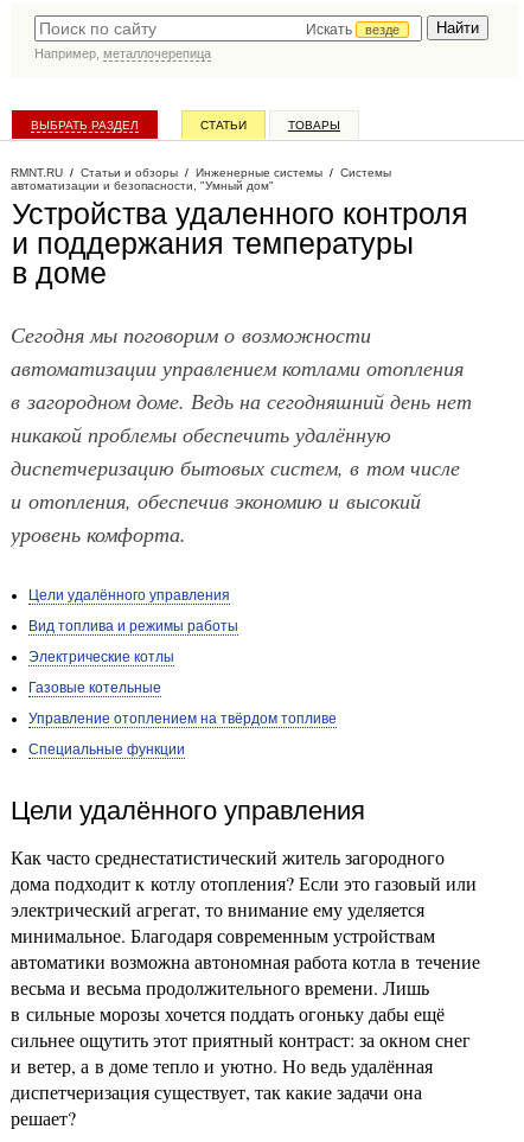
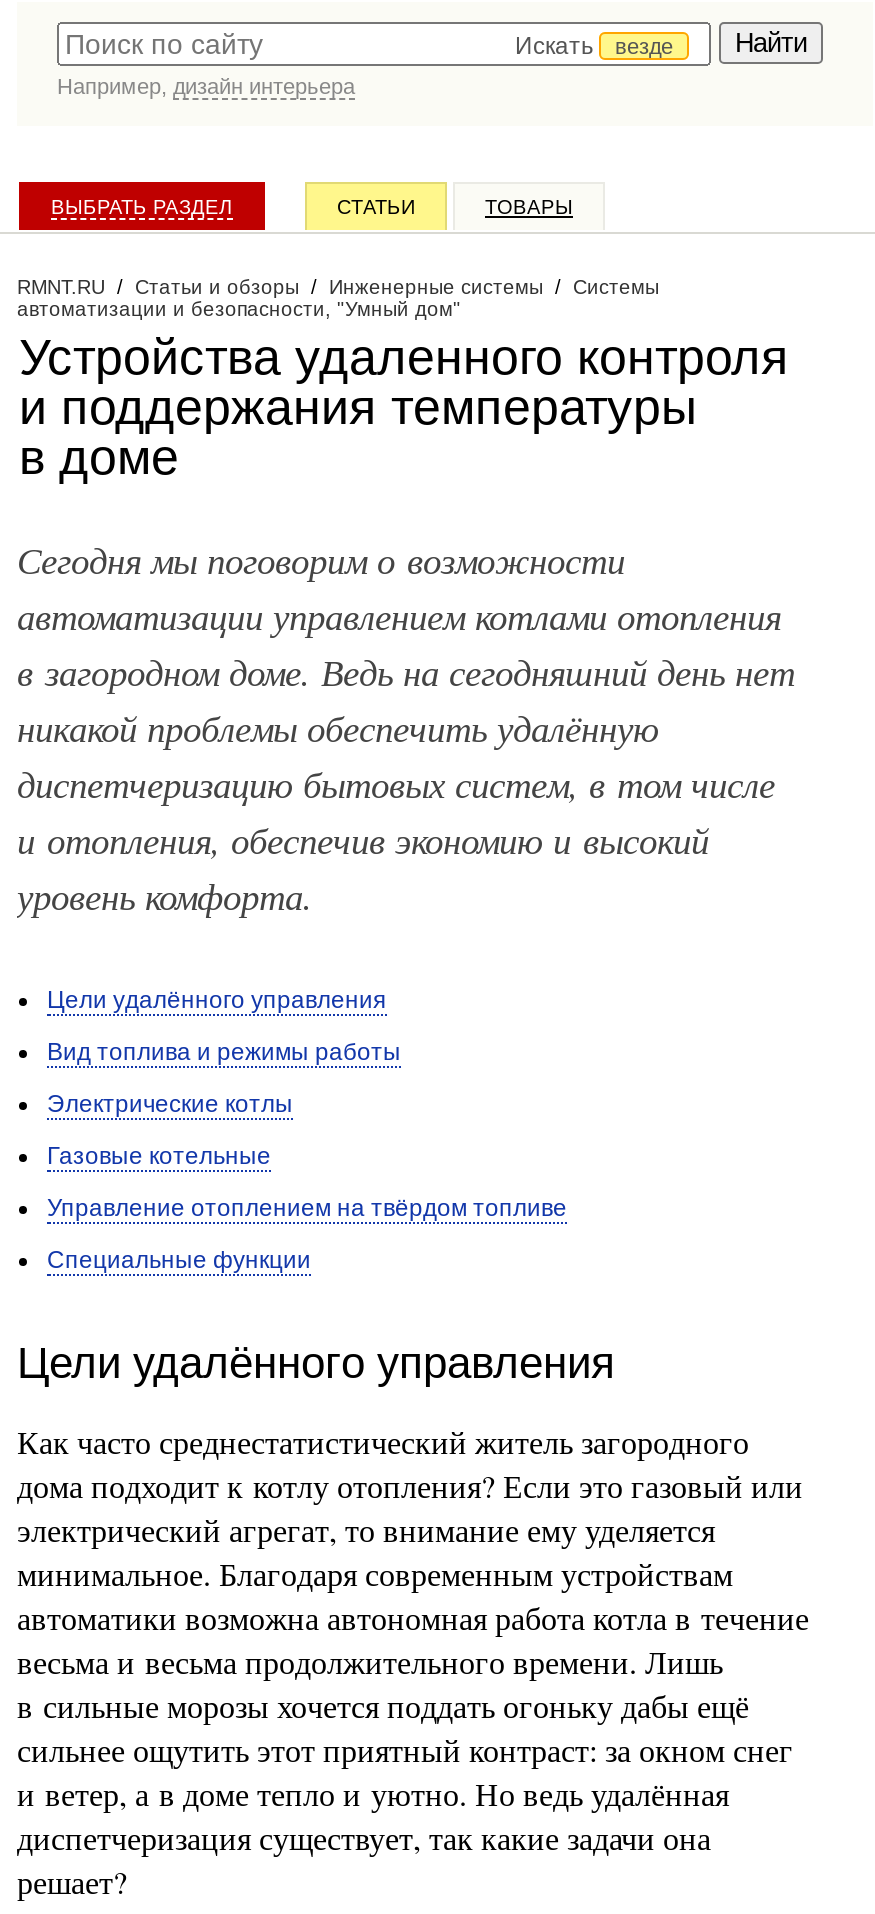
- Например, металлочерепица
+ Например, дизайн интерьера
